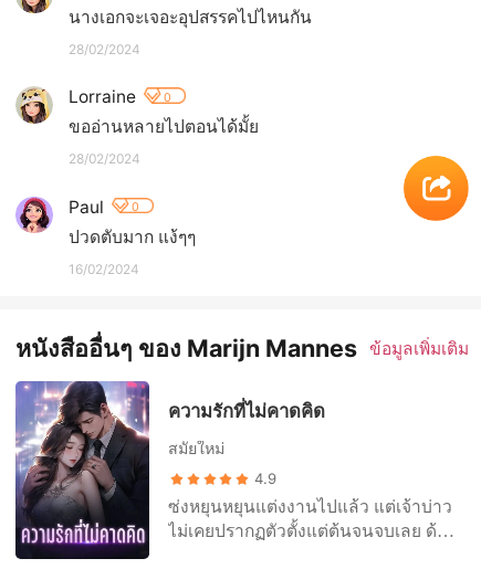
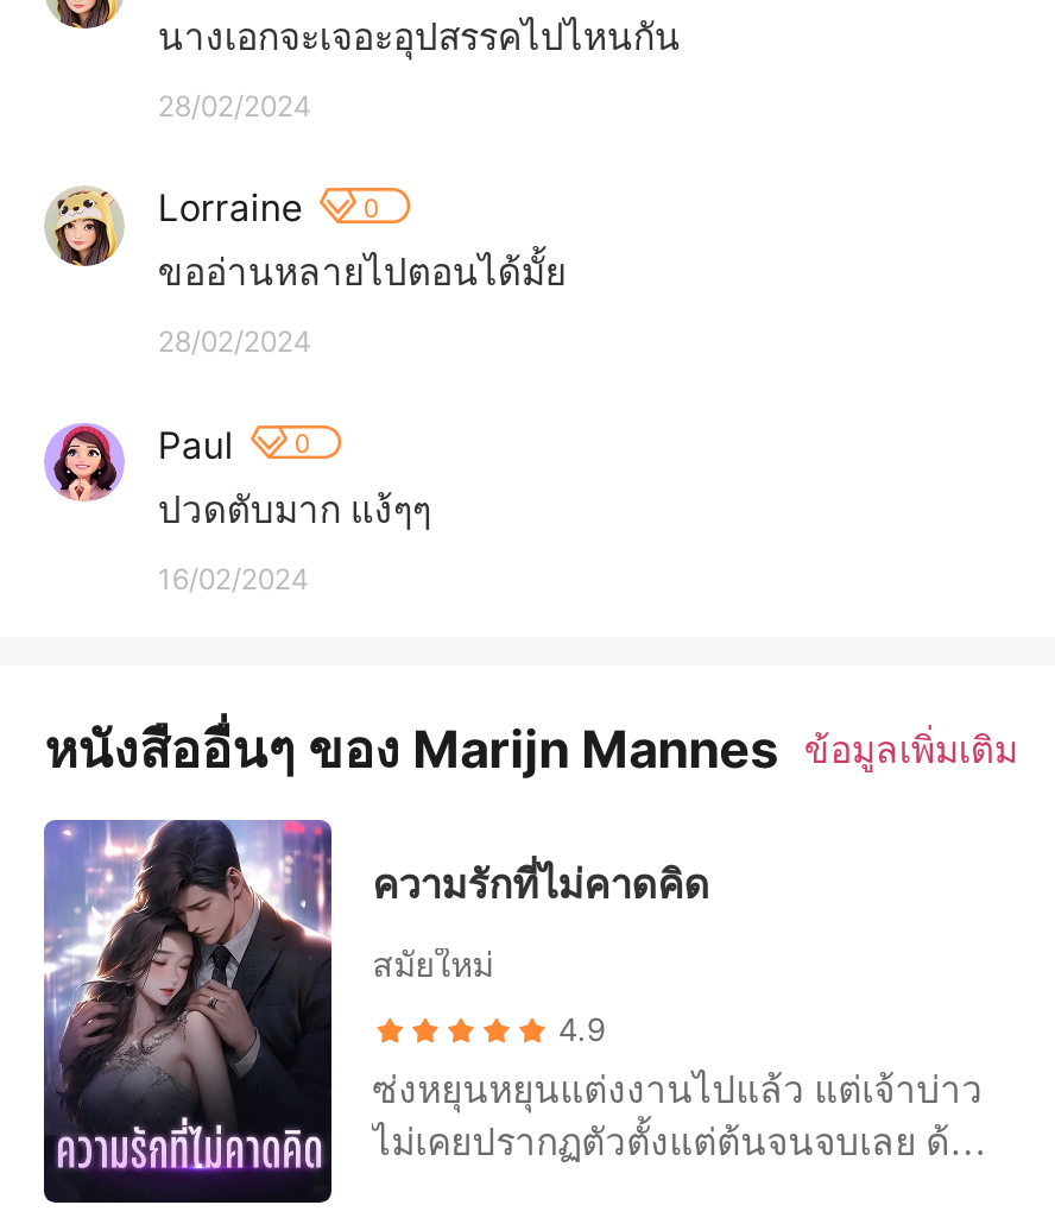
- [image]
